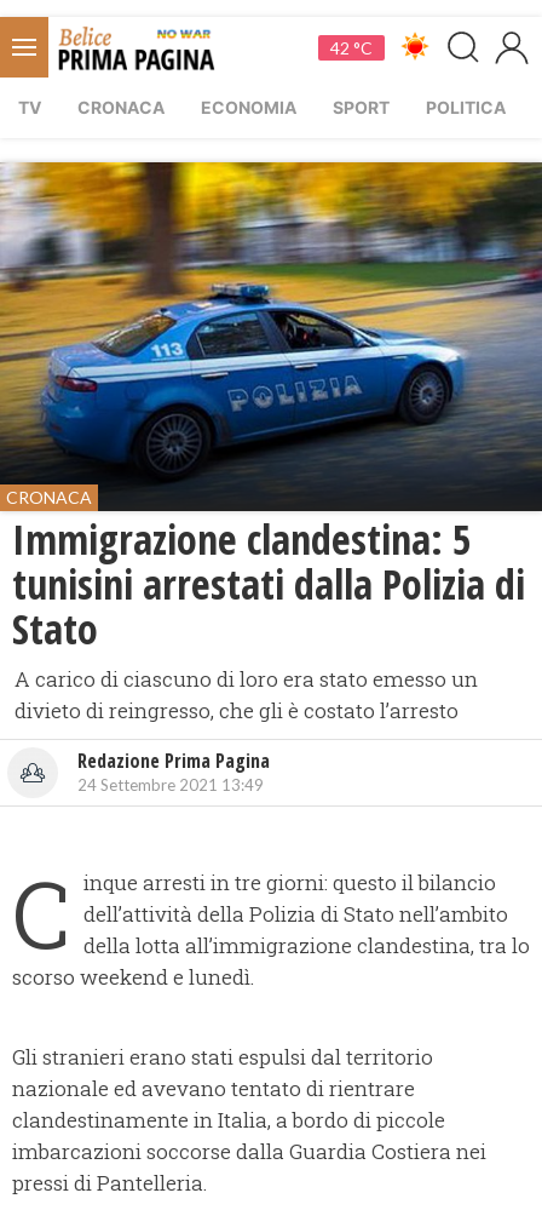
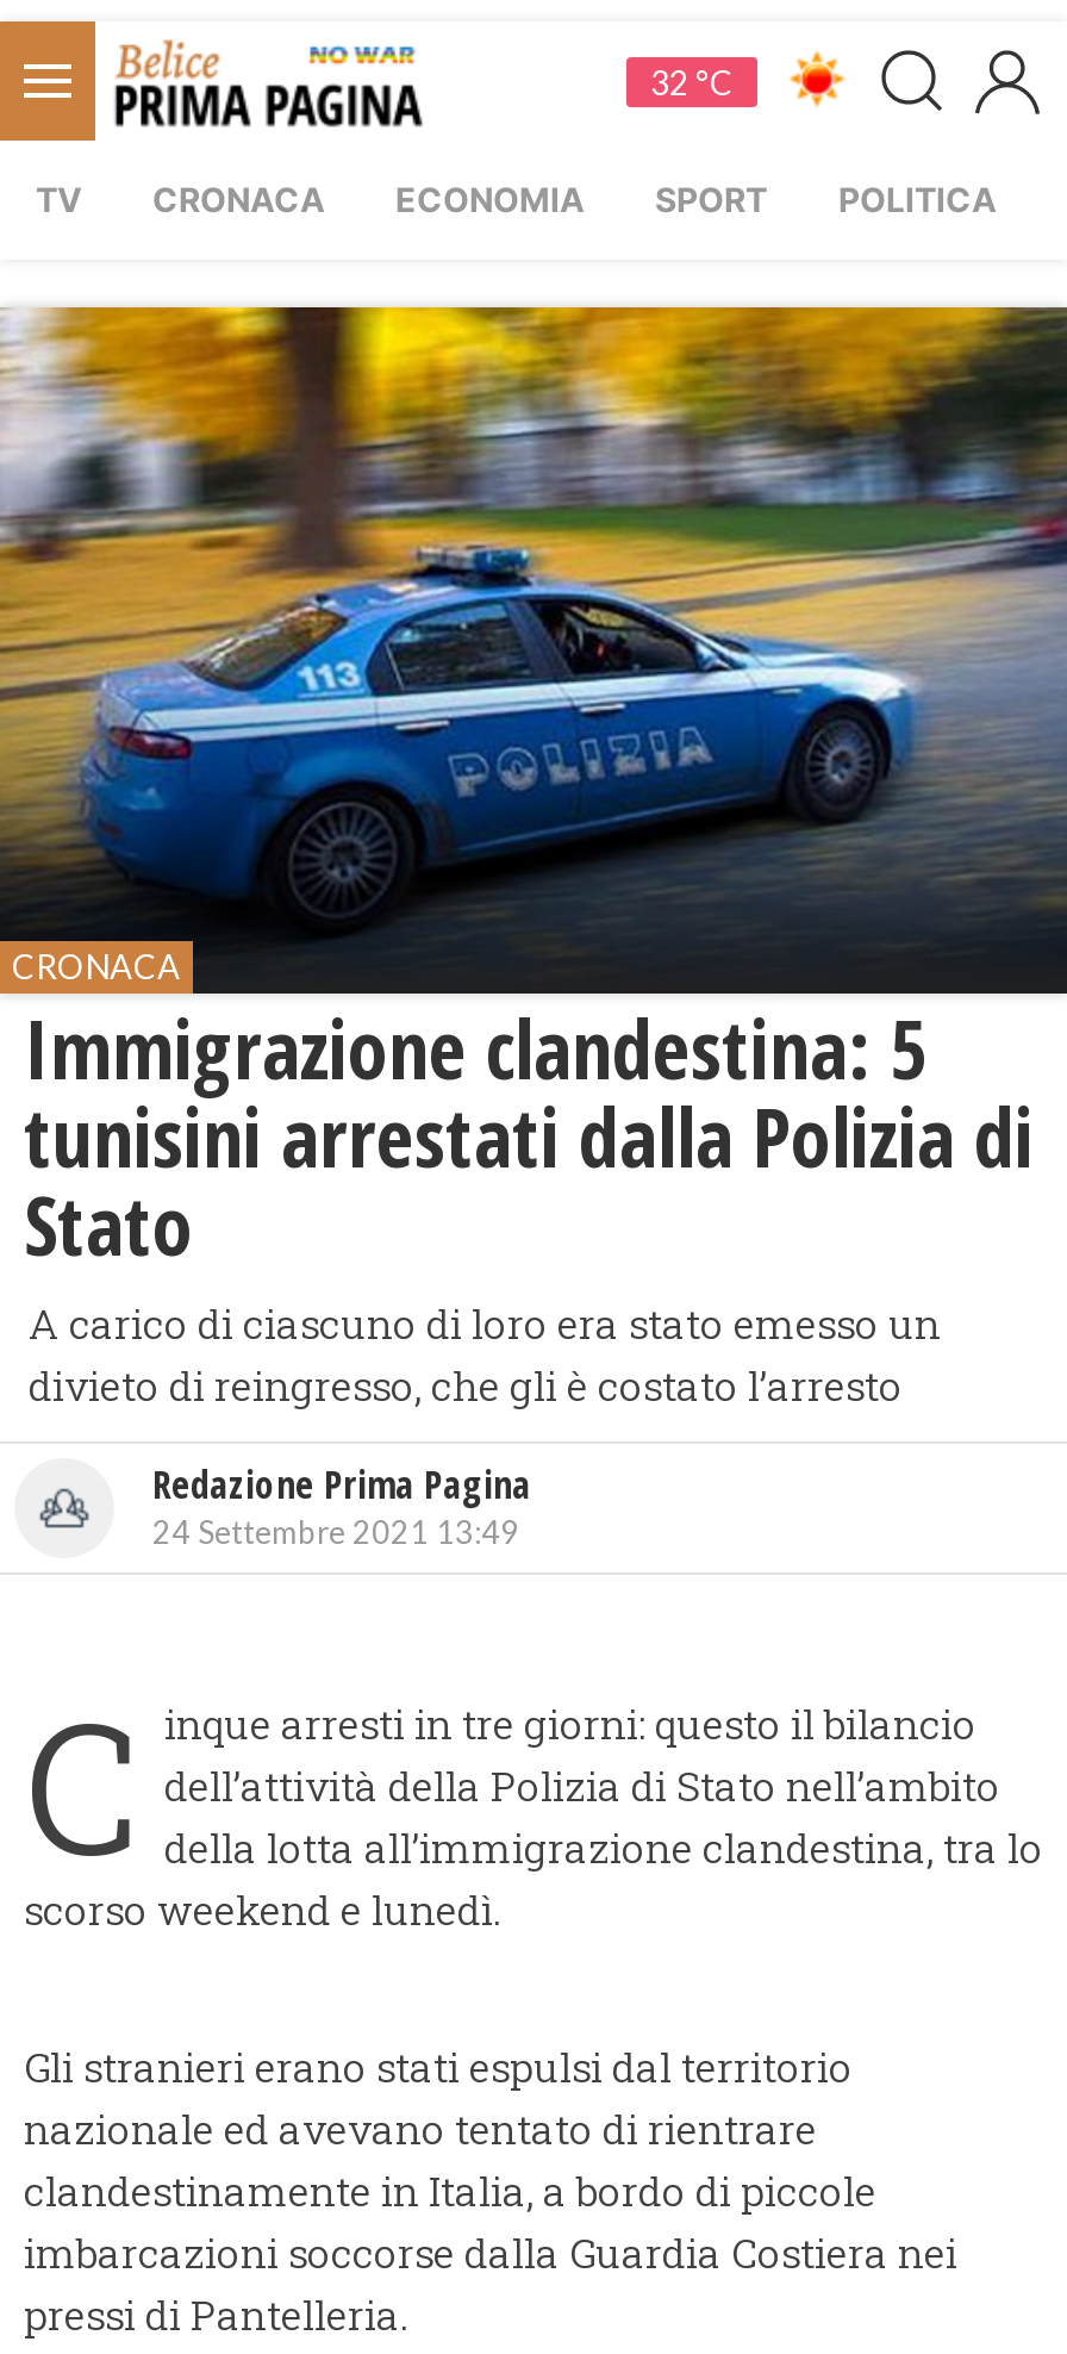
- 42 °C
+ 32 °C
